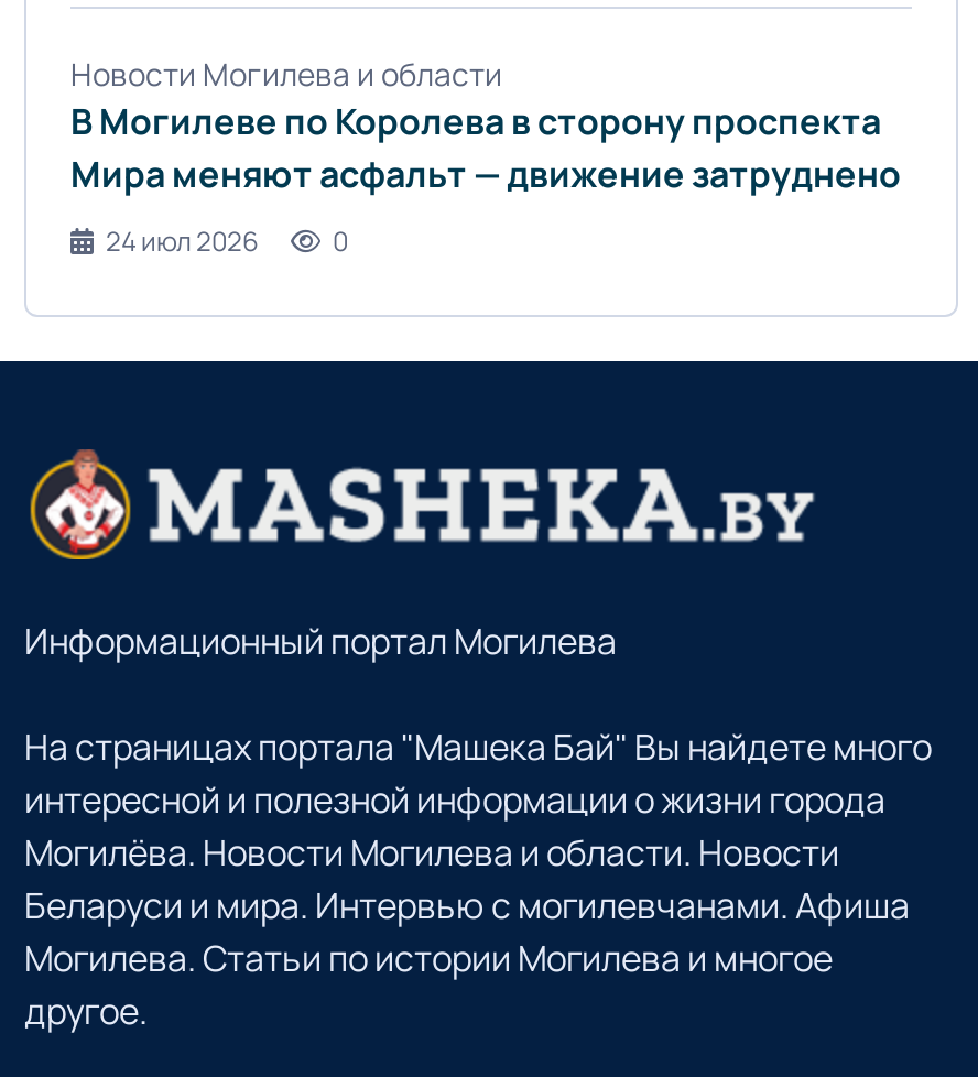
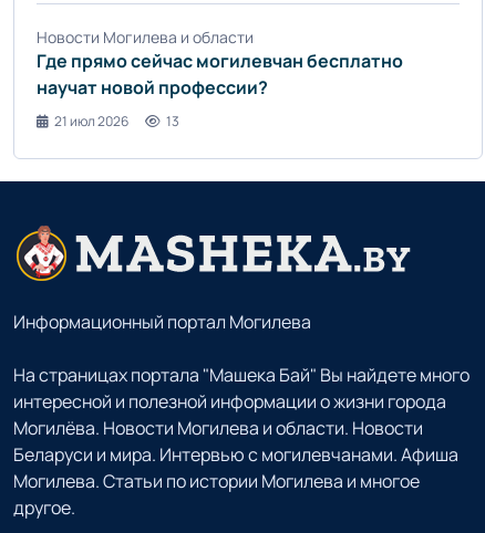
- В Могилеве по Королева в сторону проспекта
- Мира меняют асфальт — движение затруднено
+ Где прямо сейчас могилевчан бесплатно
+ научат новой профессии?

- 24 июл 2026
- 0
+ 21 июл 2026
+ 13
